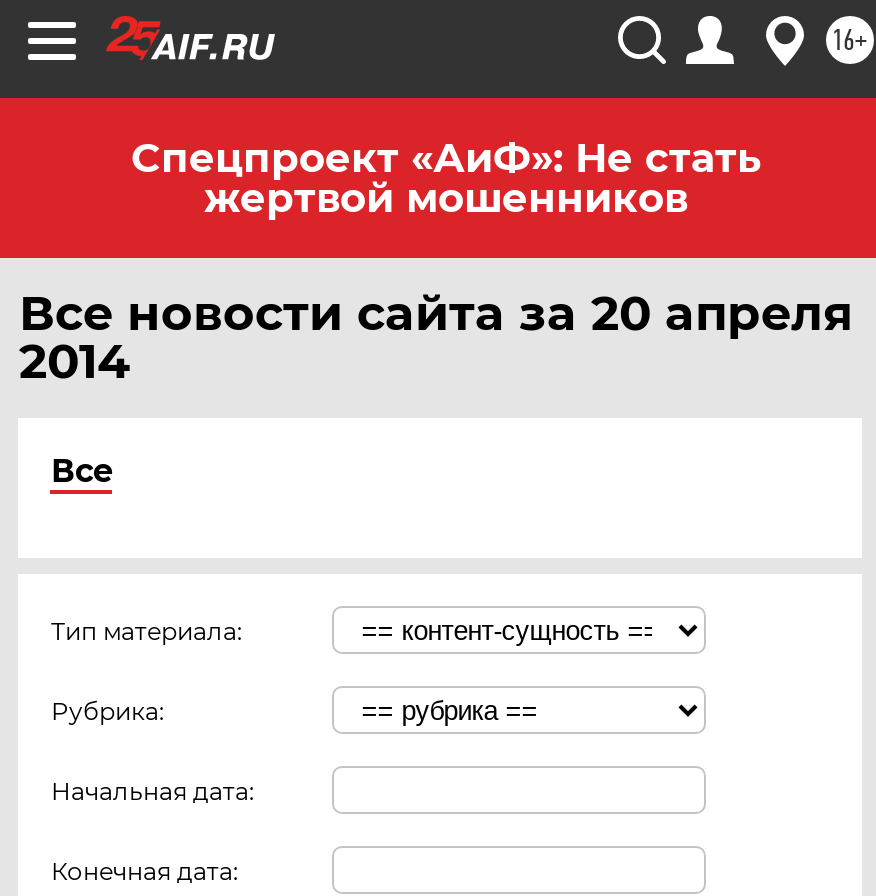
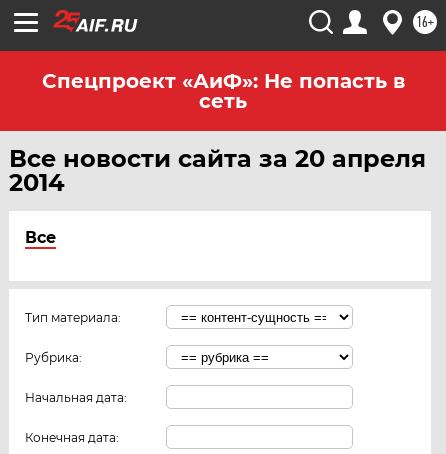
- Спецпроект «АиФ»: Не стать
- жертвой мошенников
+ Спецпроект «АиФ»: Не попасть в
+ сеть
